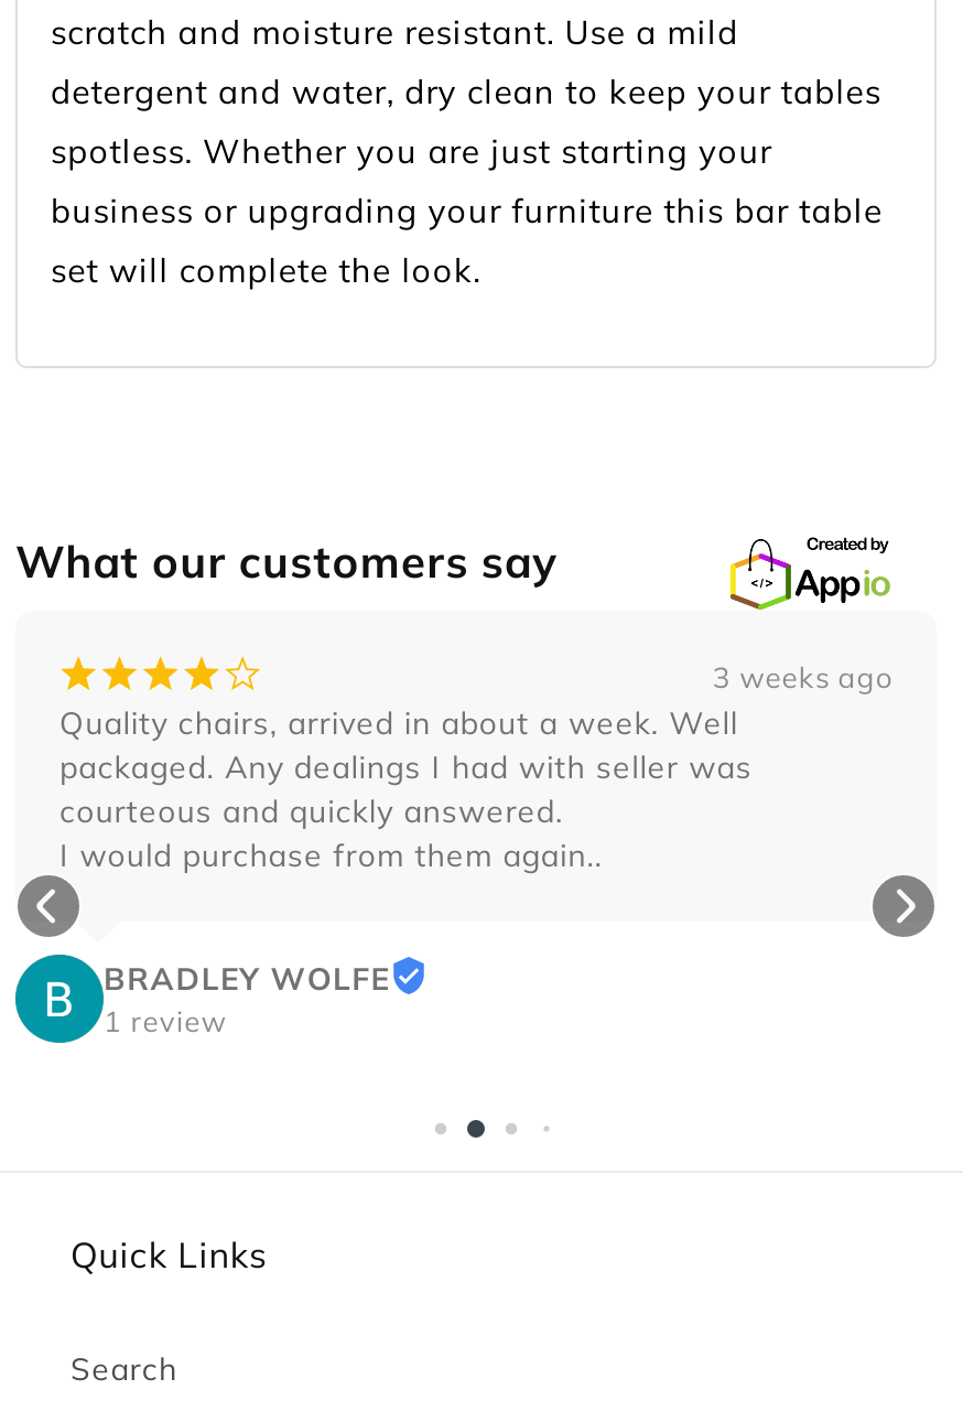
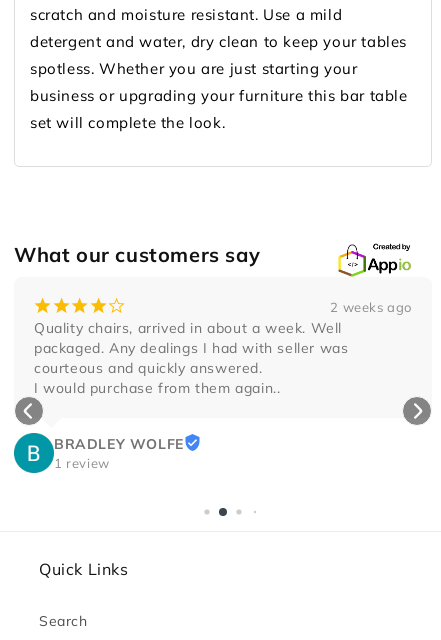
- 3 weeks ago
+ 2 weeks ago
